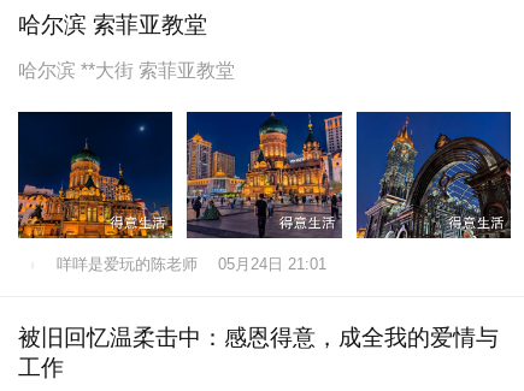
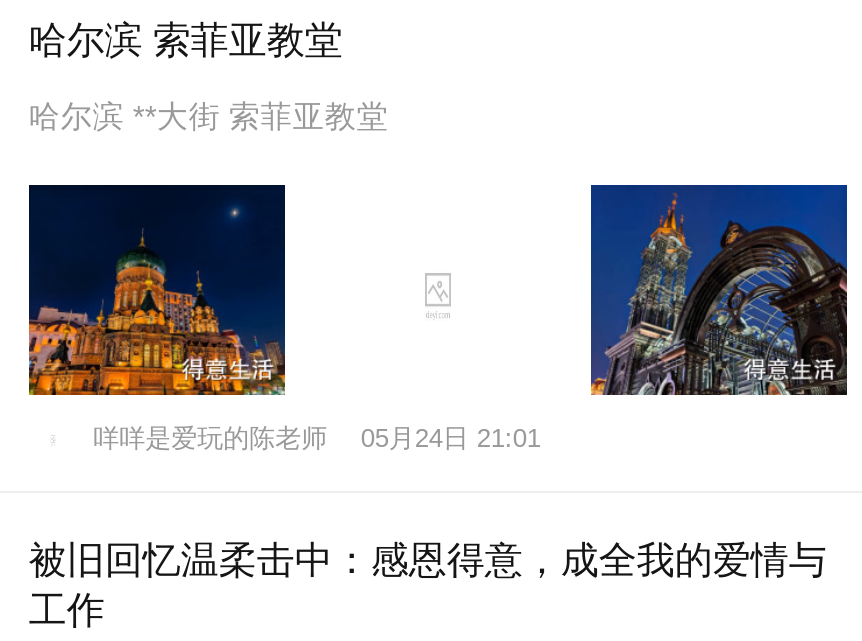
- [image]
